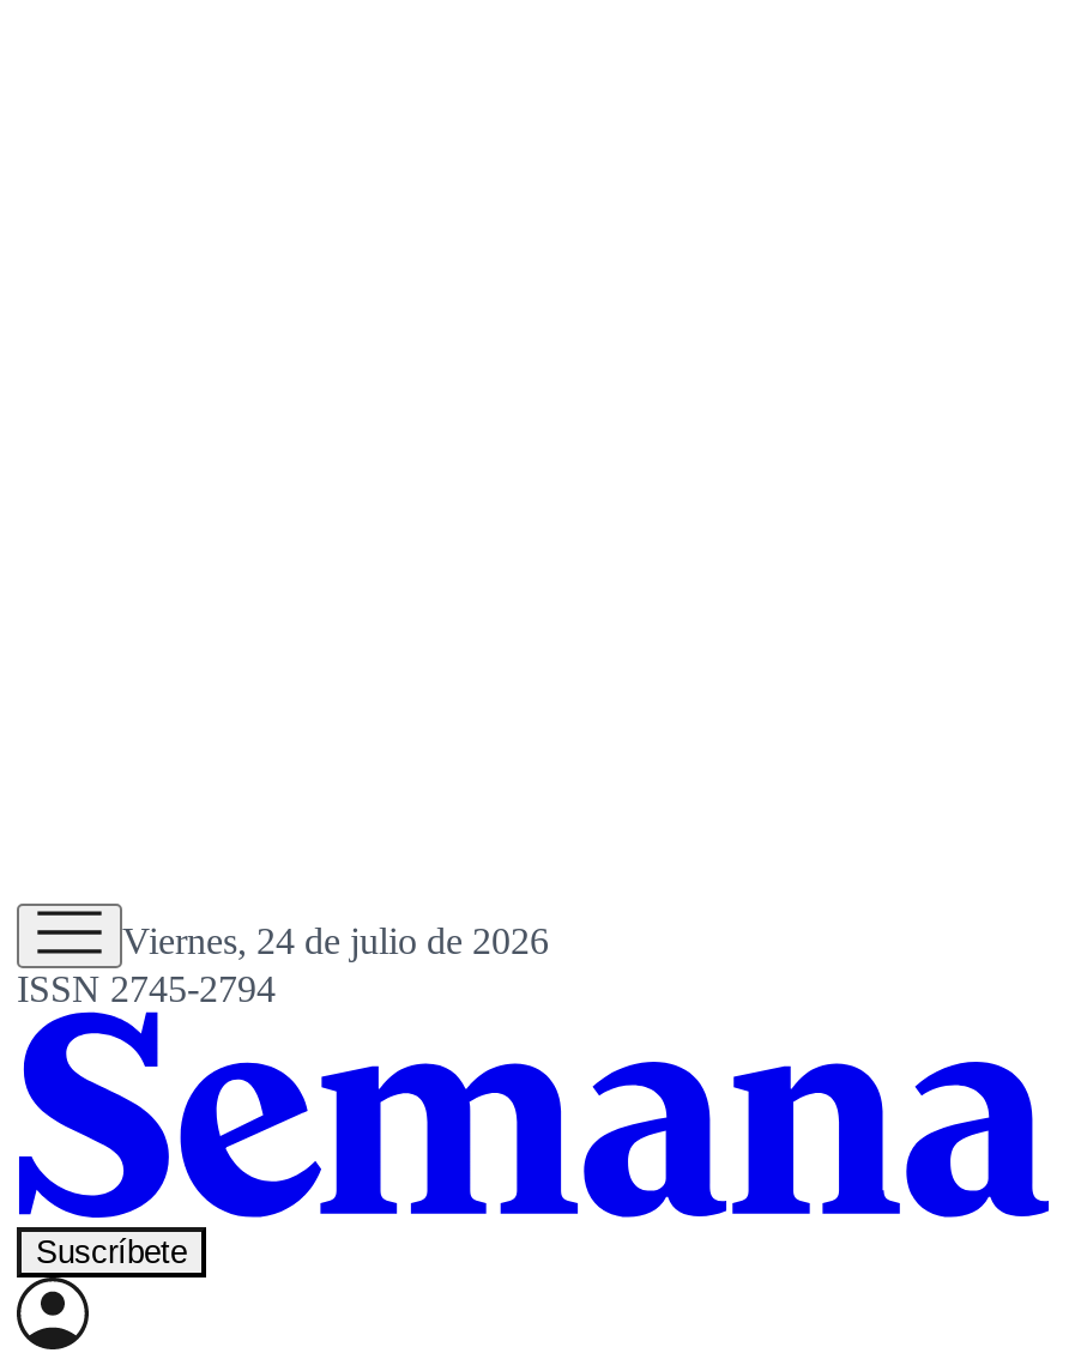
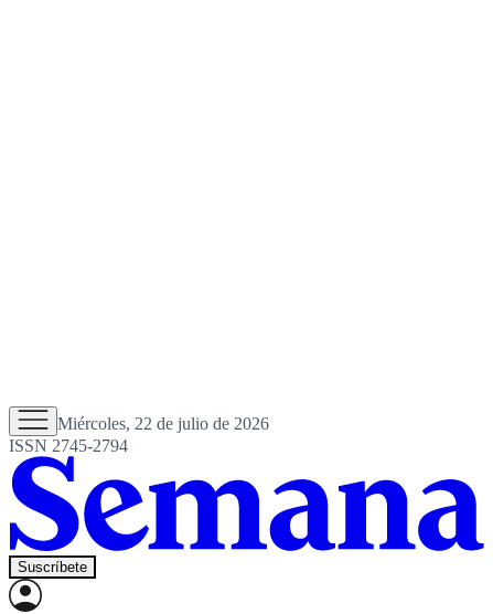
- Viernes, 24 de julio de 2026
+ Miércoles, 22 de julio de 2026
